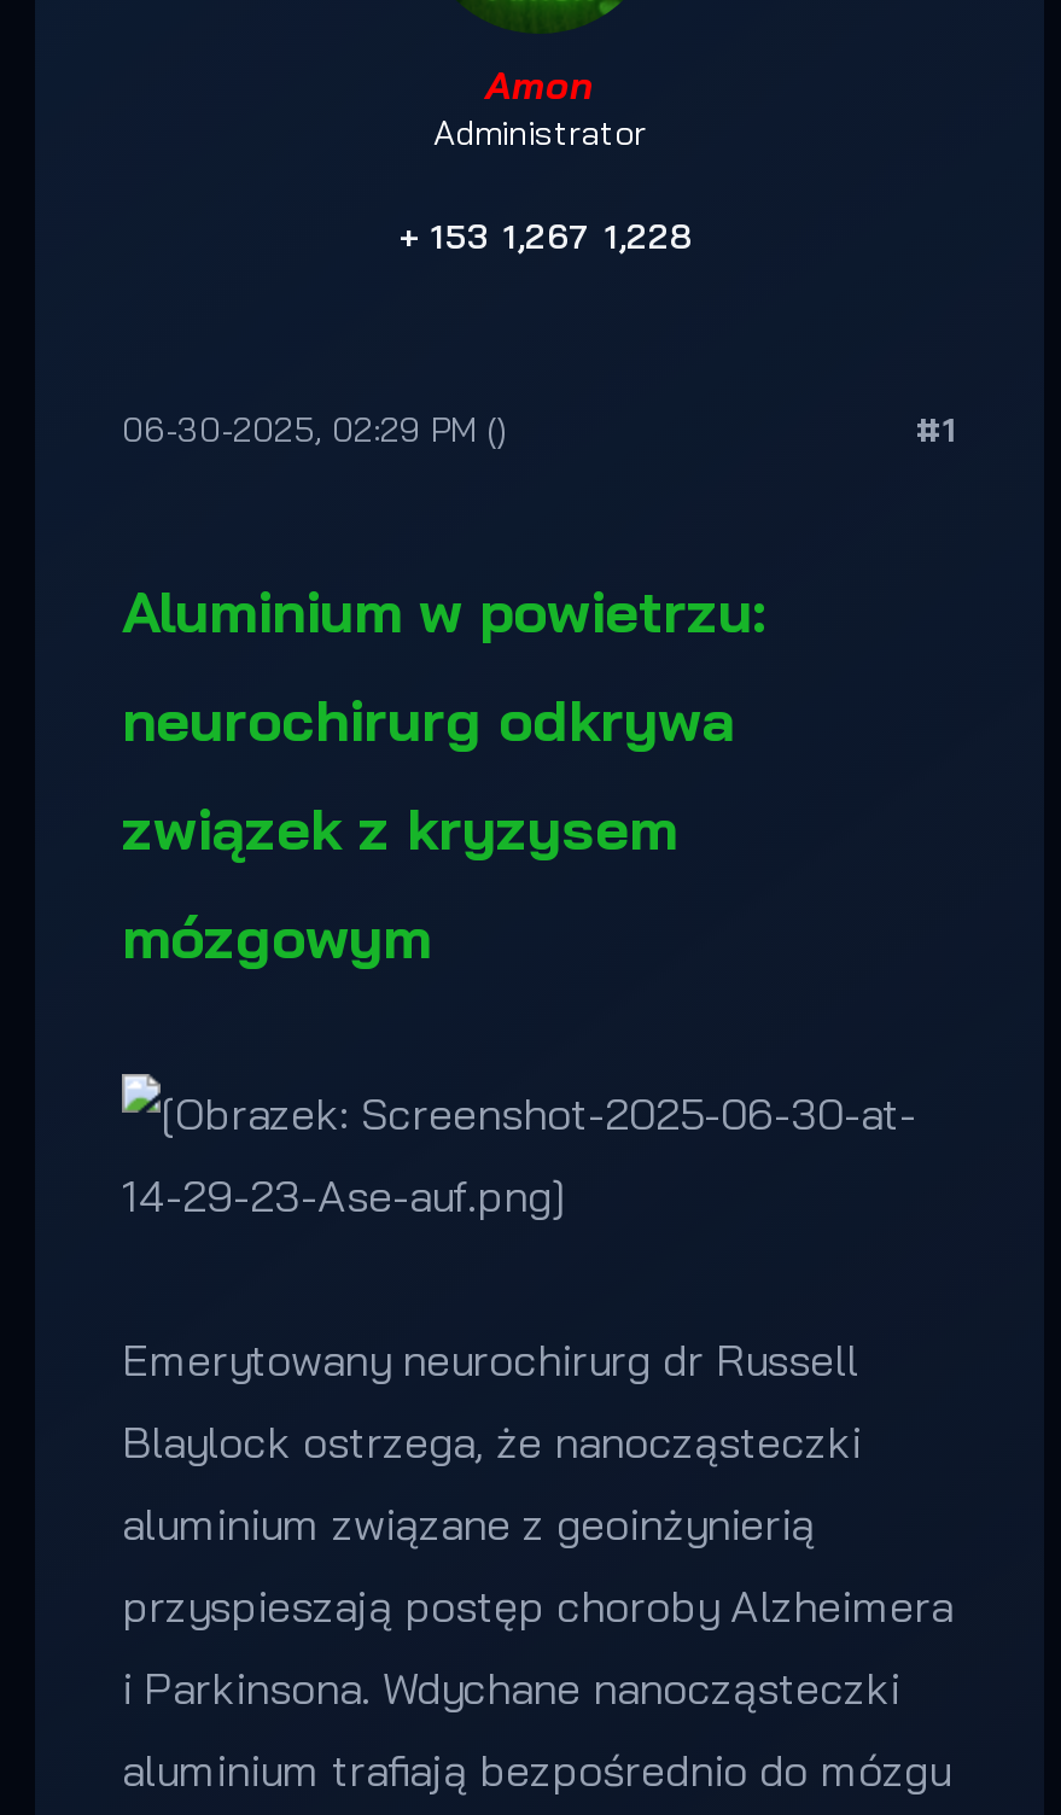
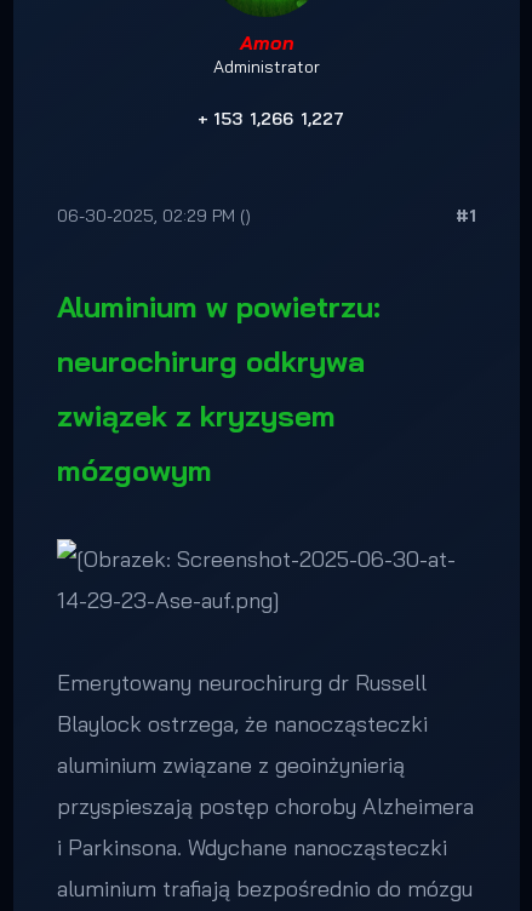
- + 153 1,267 1,228
+ + 153 1,266 1,227
